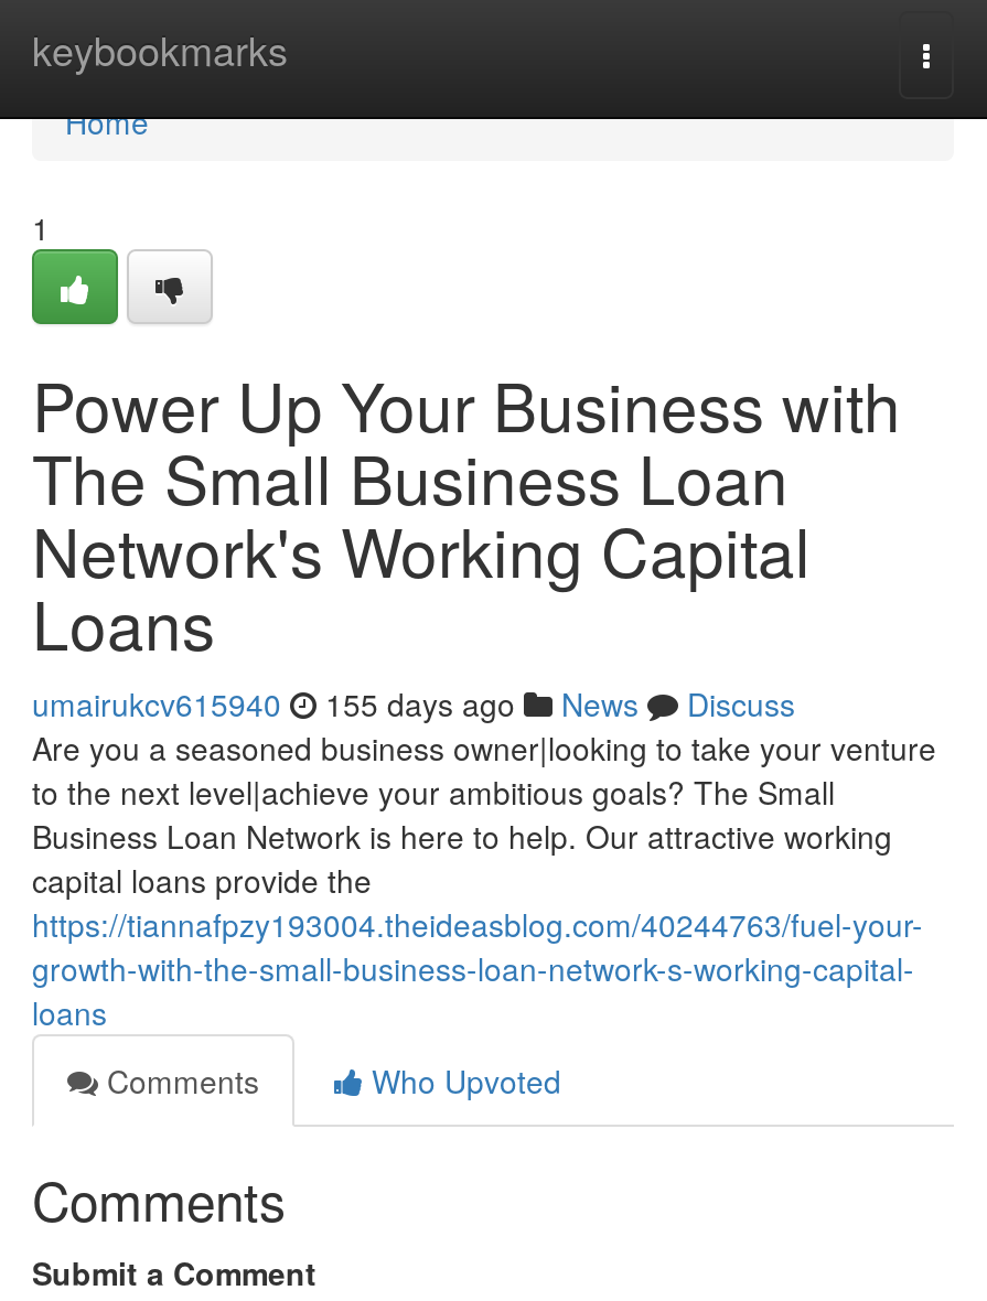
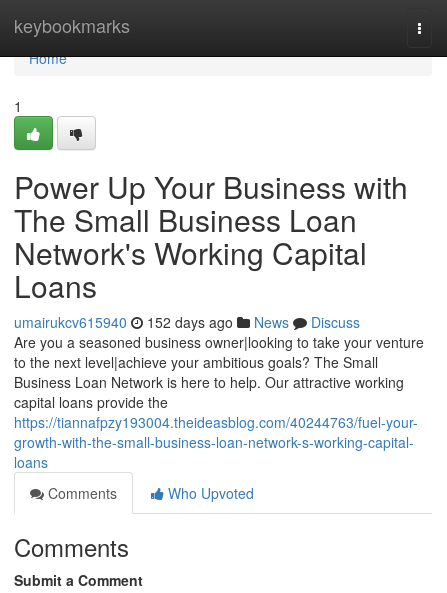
- umairukcv615940 155 days ago News Discuss
+ umairukcv615940 152 days ago News Discuss
